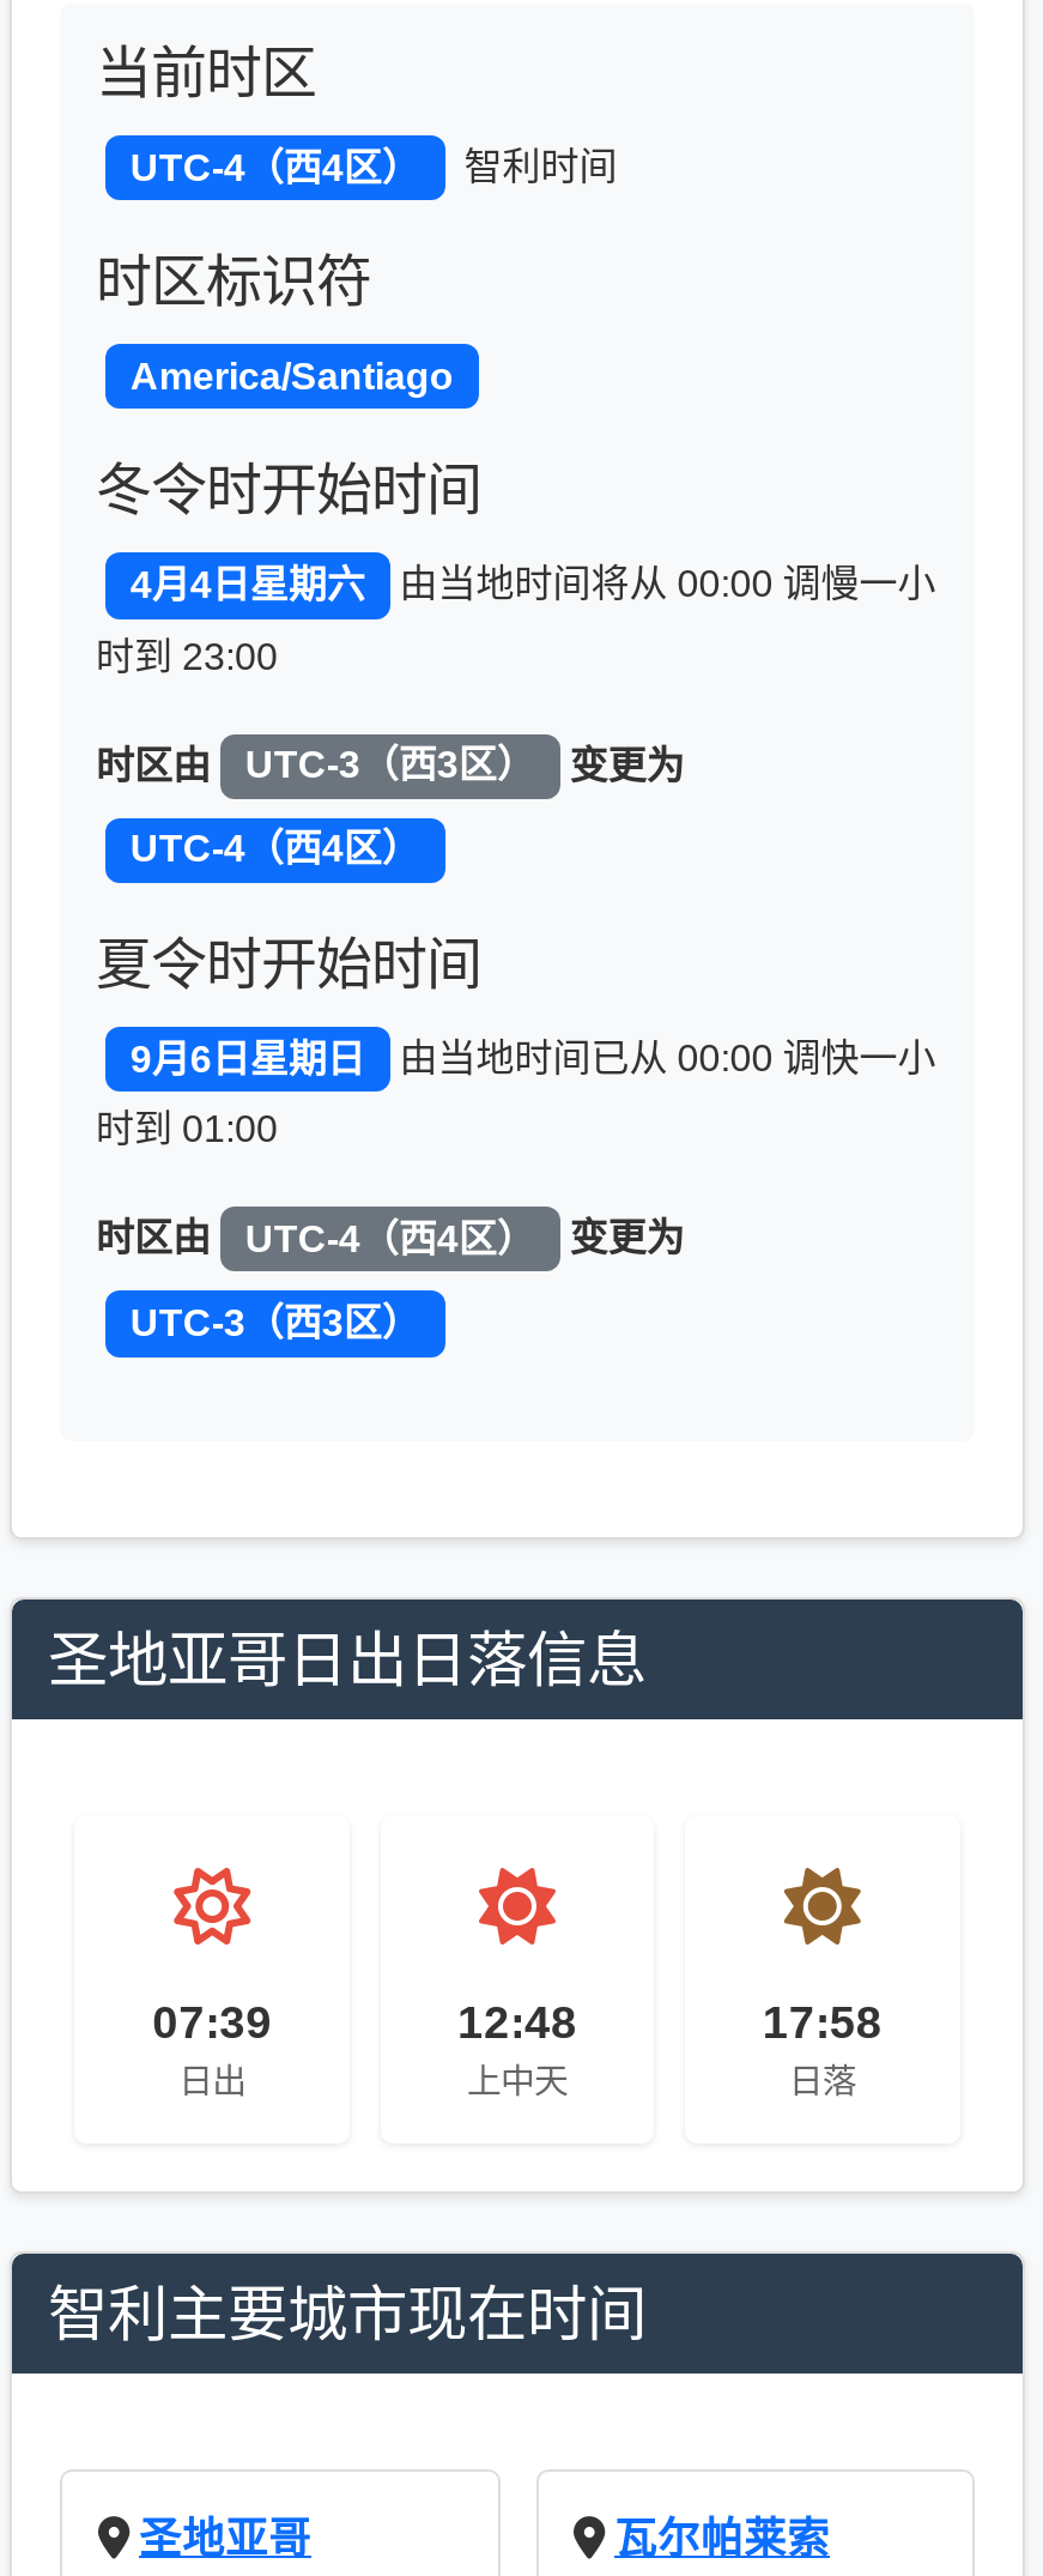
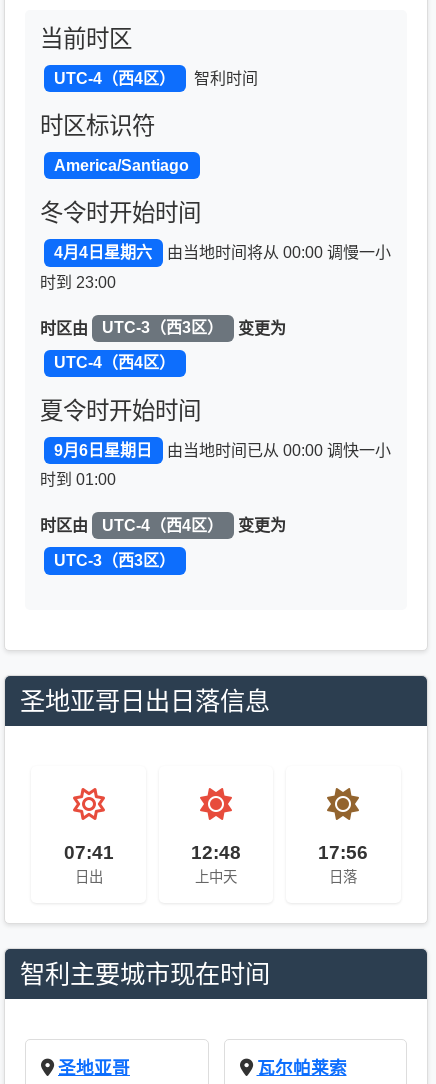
- 07:39
+ 07:41

- 17:58
+ 17:56
